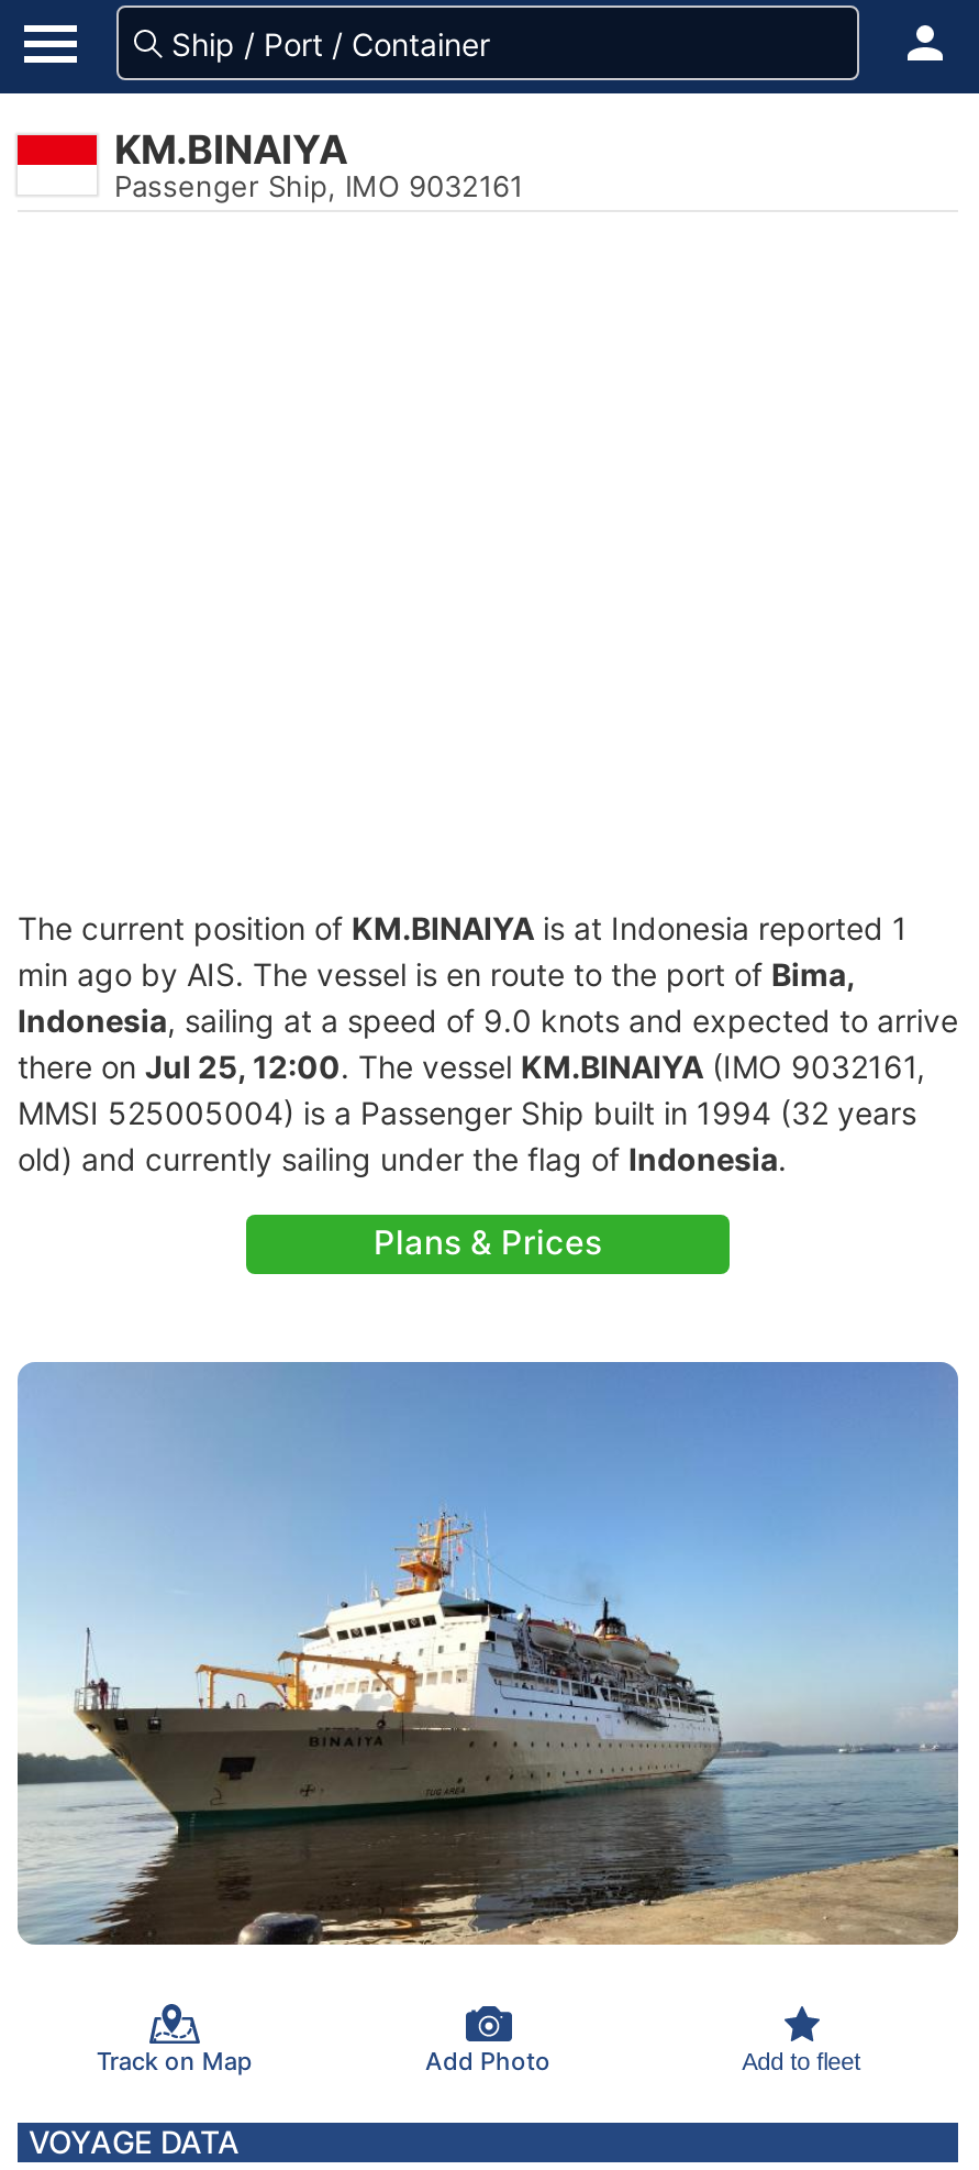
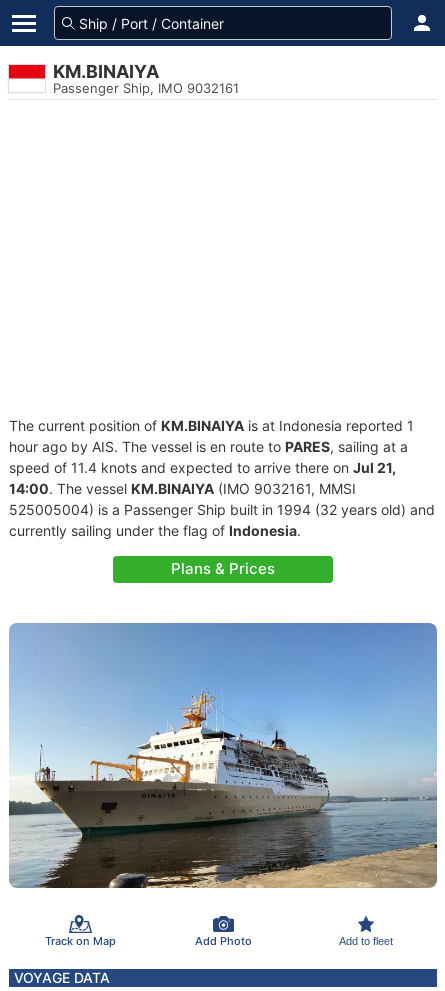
- min ago by AIS. The vessel is en route to the port of Bima,
- Indonesia, sailing at a speed of 9.0 knots and expected to arrive
- there on Jul 25, 12:00. The vessel KM.BINAIYA (IMO 9032161,
- MMSI 525005004) is a Passenger Ship built in 1994 (32 years
- old) and currently sailing under the flag of Indonesia.
+ hour ago by AIS. The vessel is en route to PARES, sailing at a
+ speed of 11.4 knots and expected to arrive there on Jul 21,
+ 14:00. The vessel KM.BINAIYA (IMO 9032161, MMSI
+ 525005004) is a Passenger Ship built in 1994 (32 years old) and
+ currently sailing under the flag of Indonesia.
